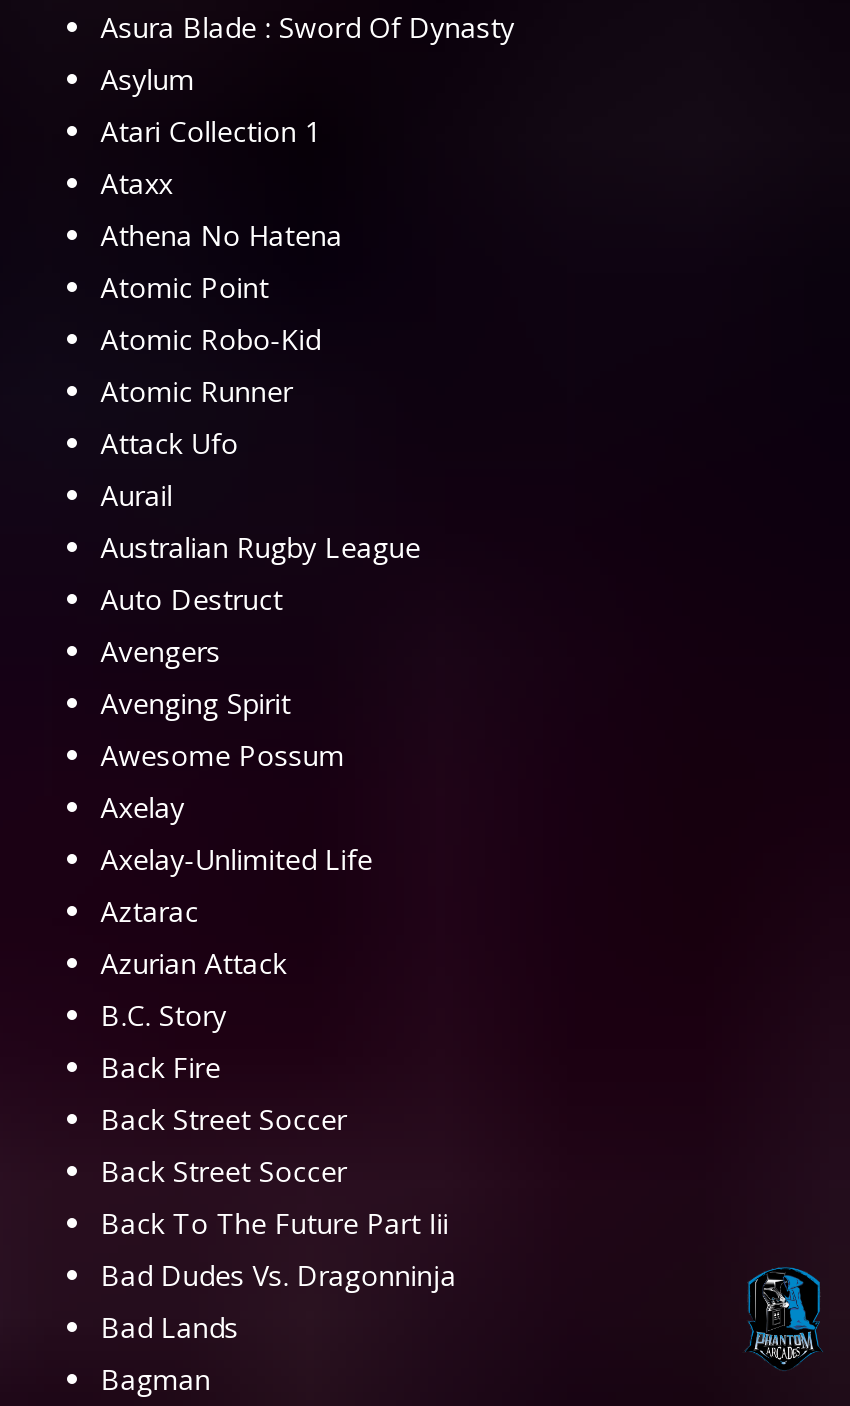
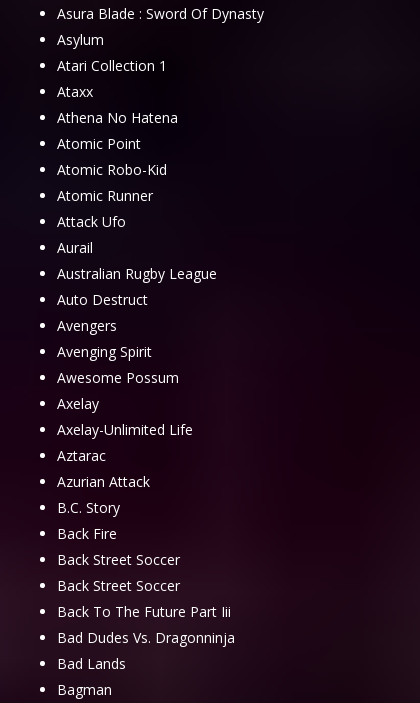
- [image]
